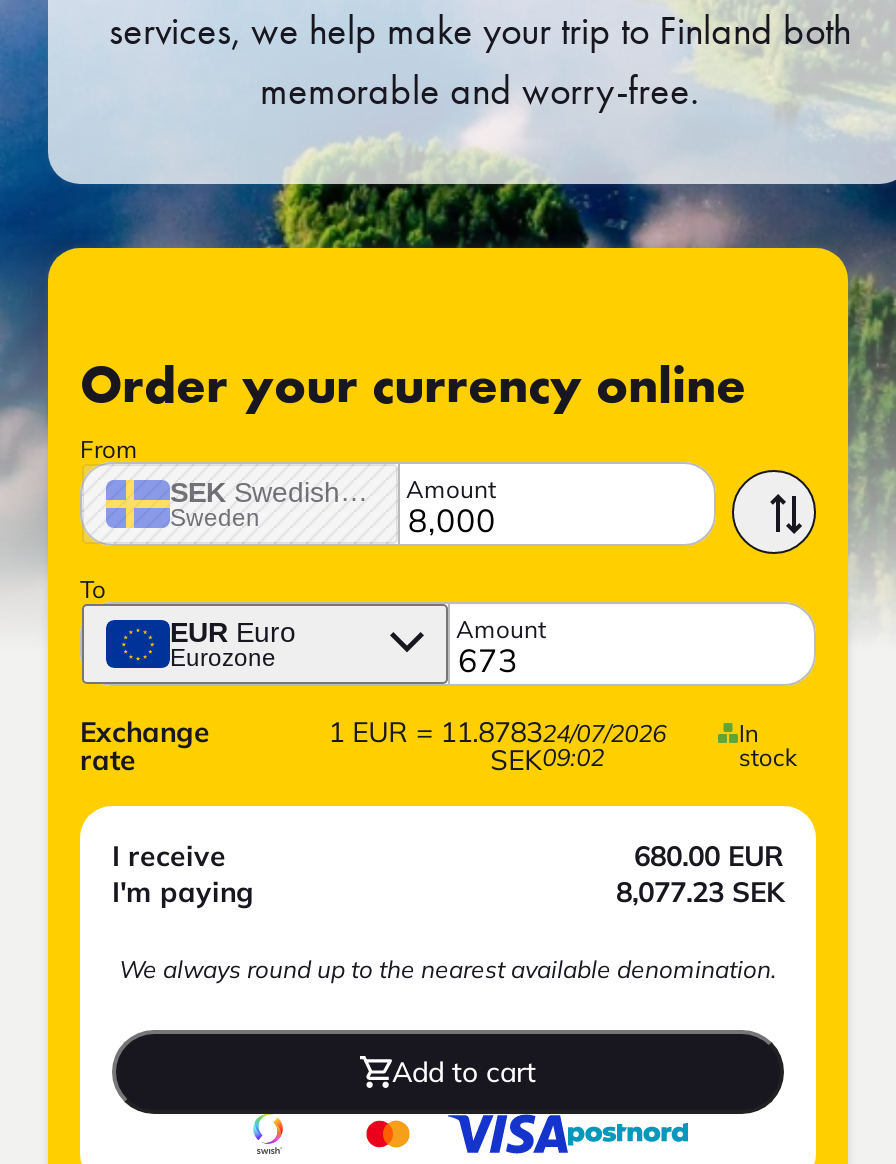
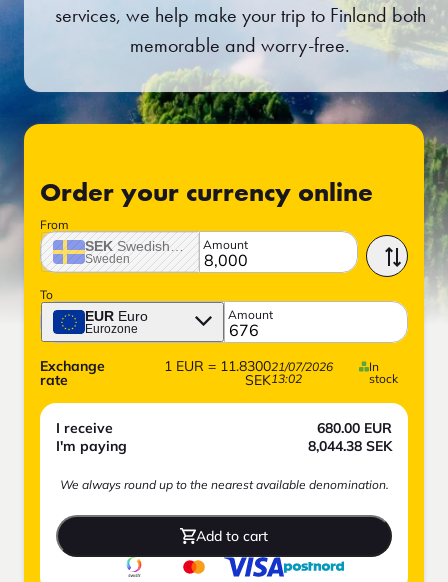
- 1 EUR = 11.8783
+ 1 EUR = 11.8300

- 24/07/2026
+ 21/07/2026

- SEK 09:02
+ SEK 13:02

- 8,077.23 SEK
+ 8,044.38 SEK
